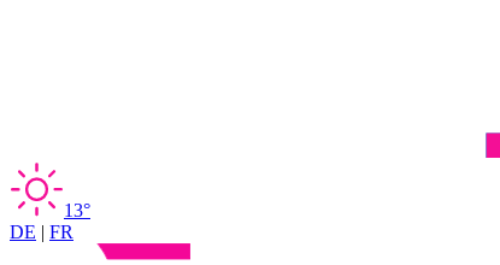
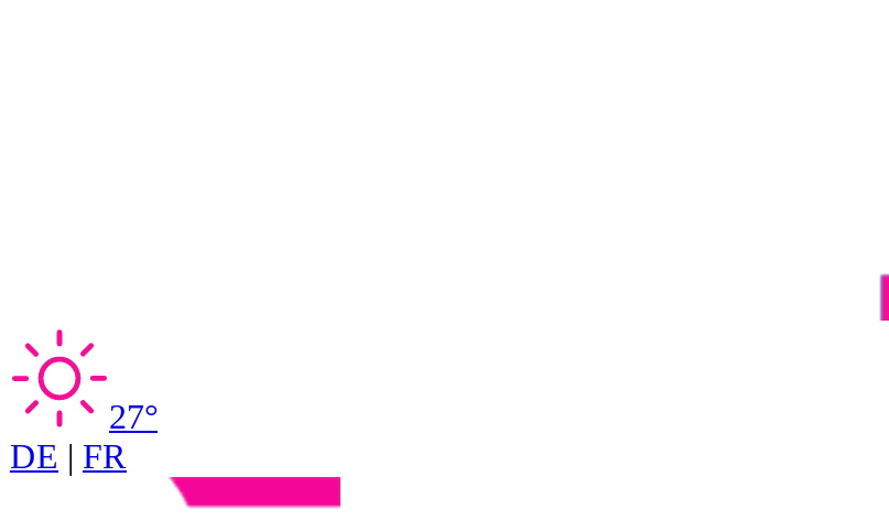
- 13°
+ 27°
